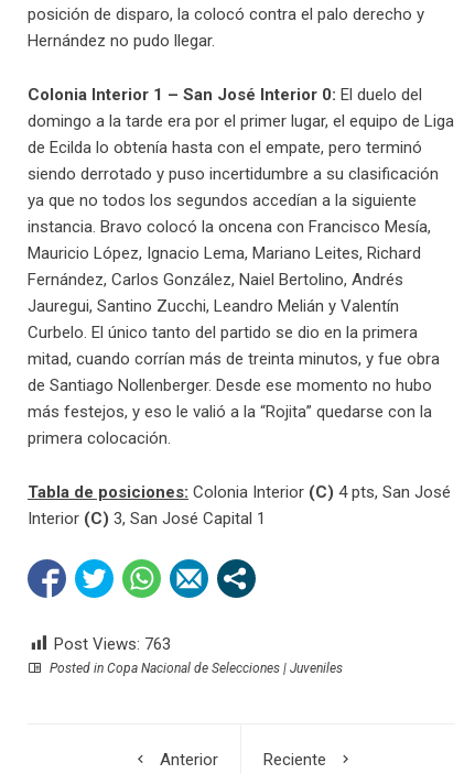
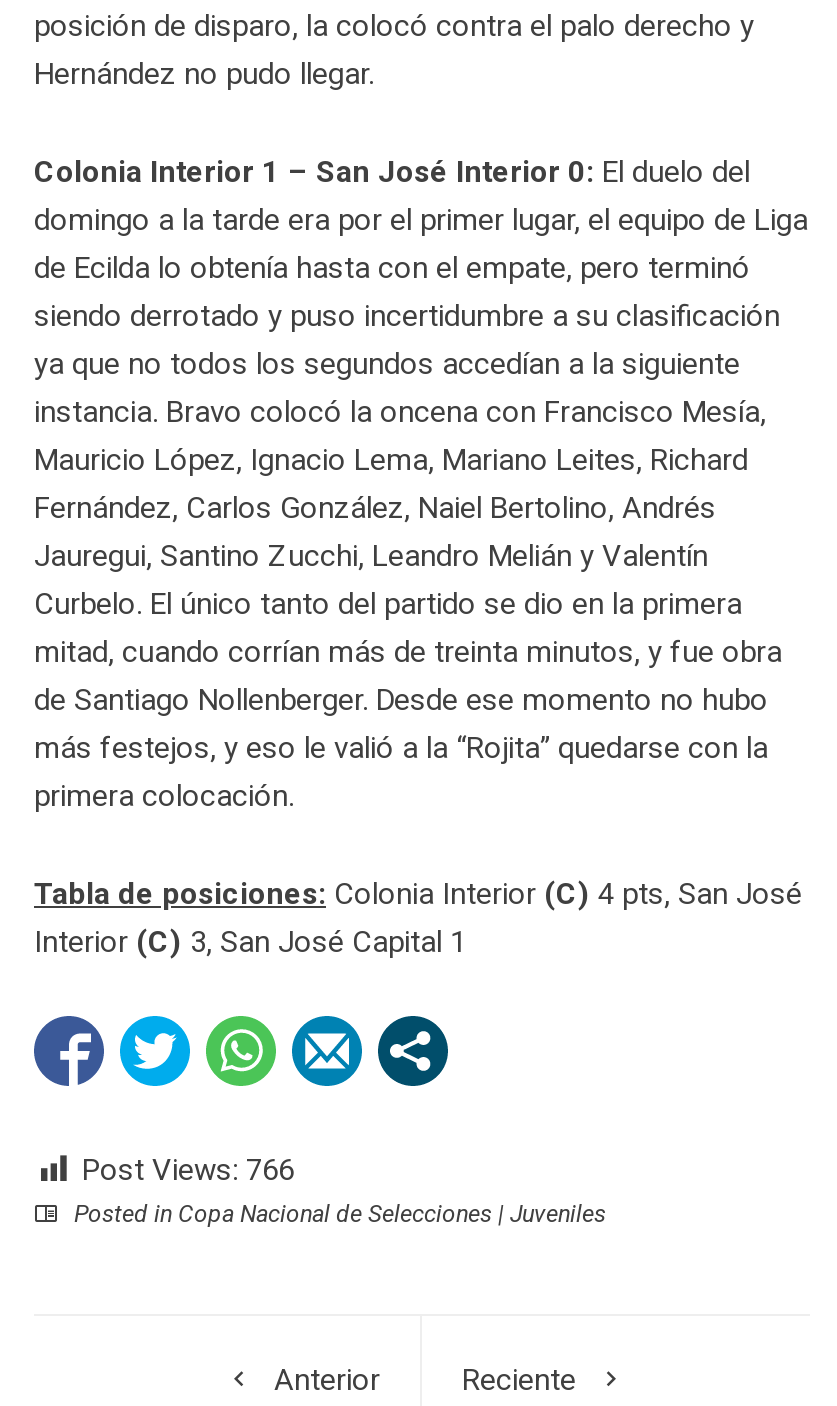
- Post Views: 763
+ Post Views: 766
